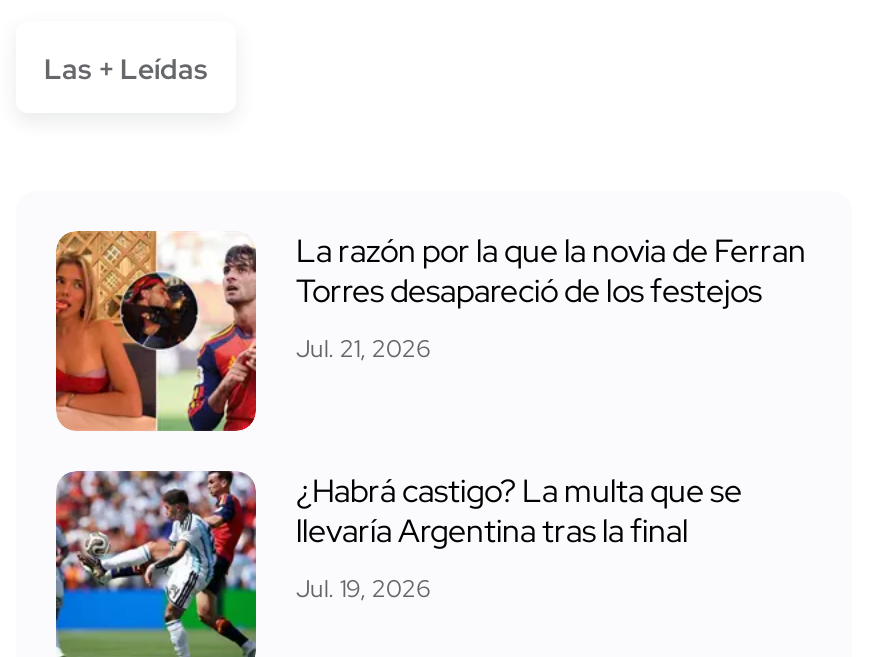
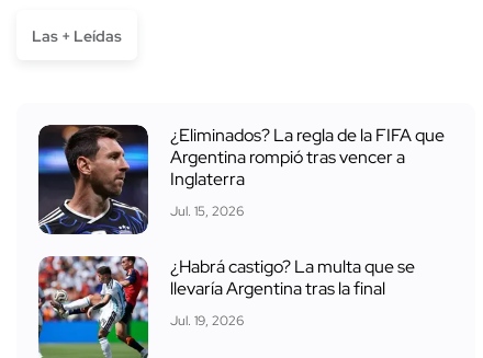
- [image]
- La razón por la que la novia de Ferran
- Torres desapareció de los festejos
+ [image]
+ ¿Eliminados? La regla de la FIFA que
+ Argentina rompió tras vencer a
+ Inglaterra

- Jul. 21, 2026
+ Jul. 15, 2026
